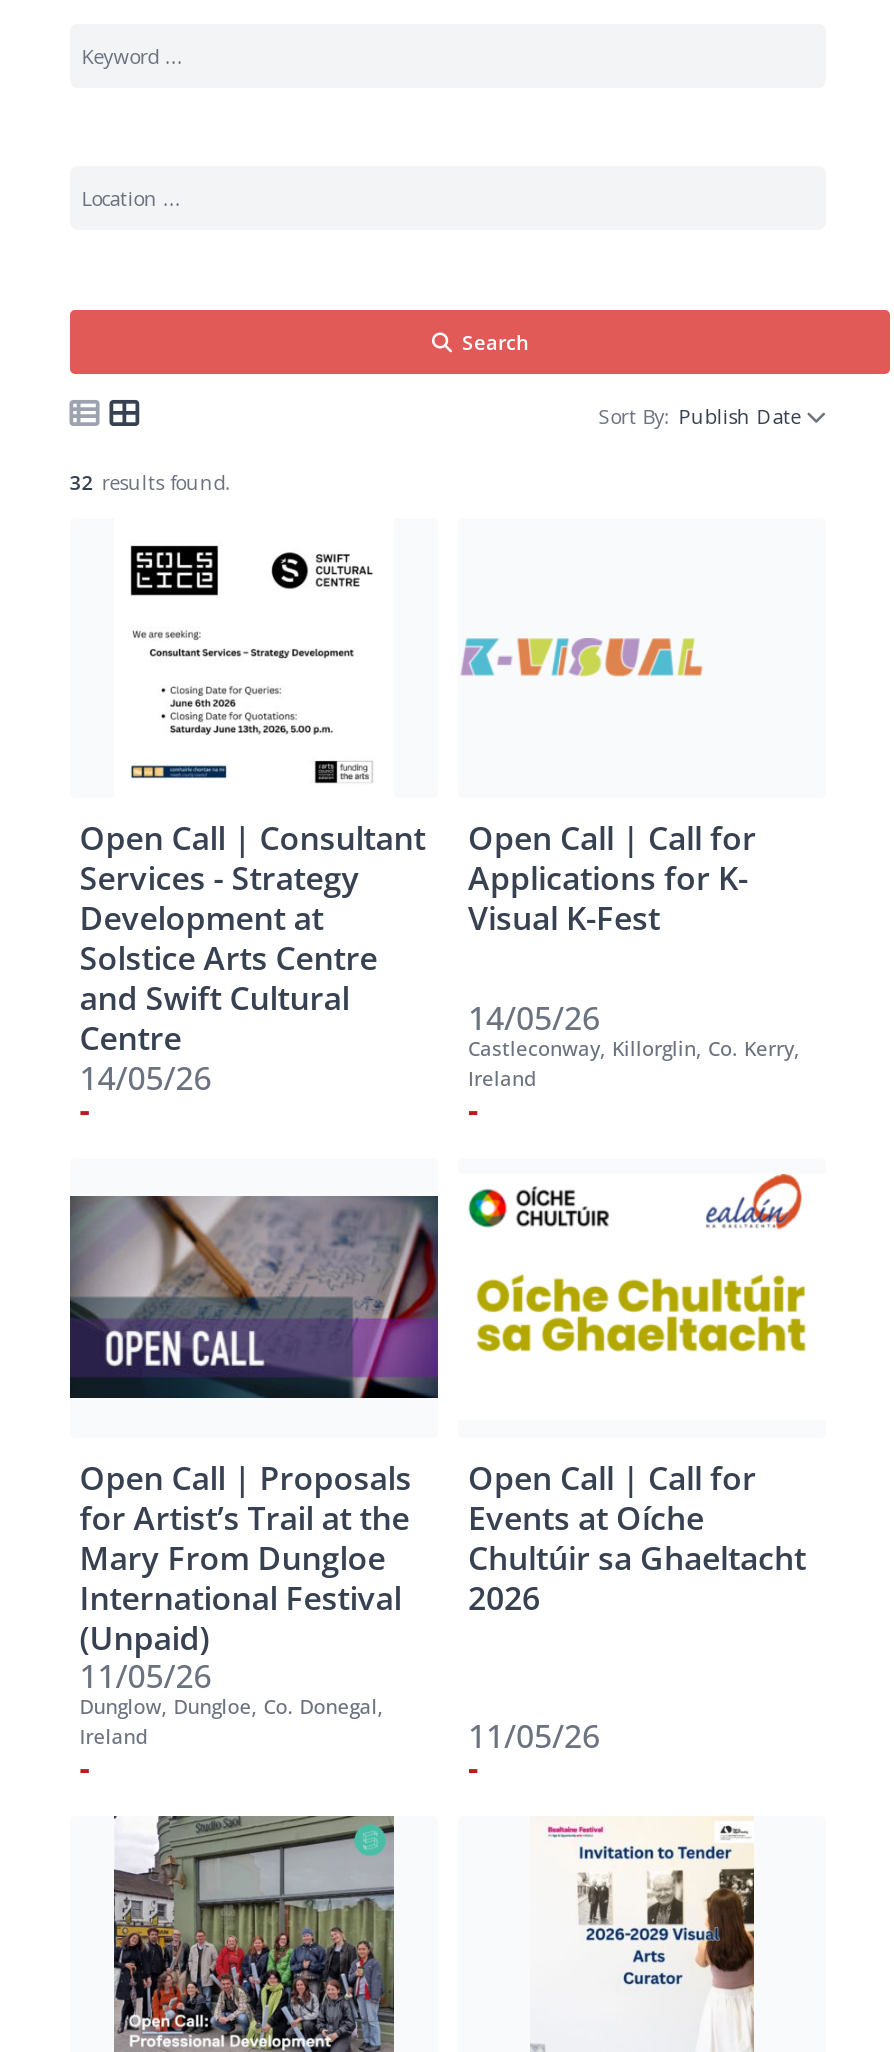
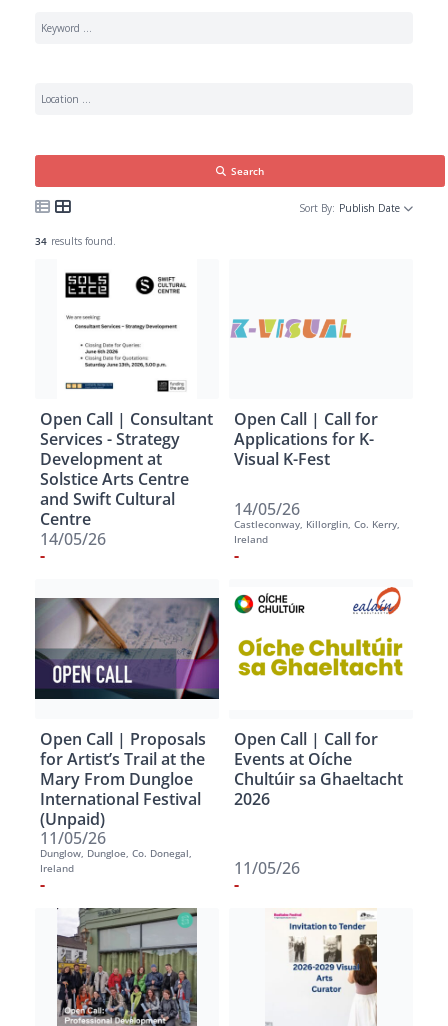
- 32 results found.
+ 34 results found.
